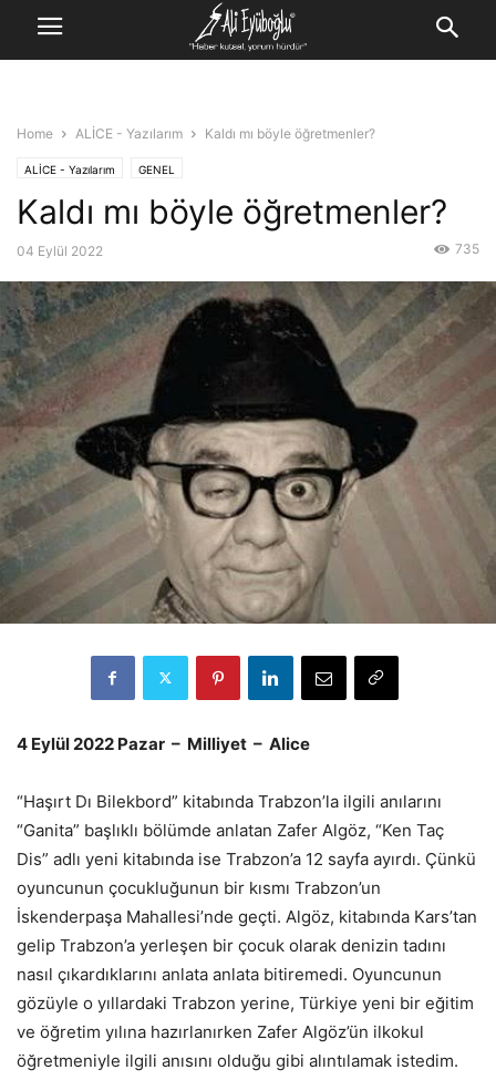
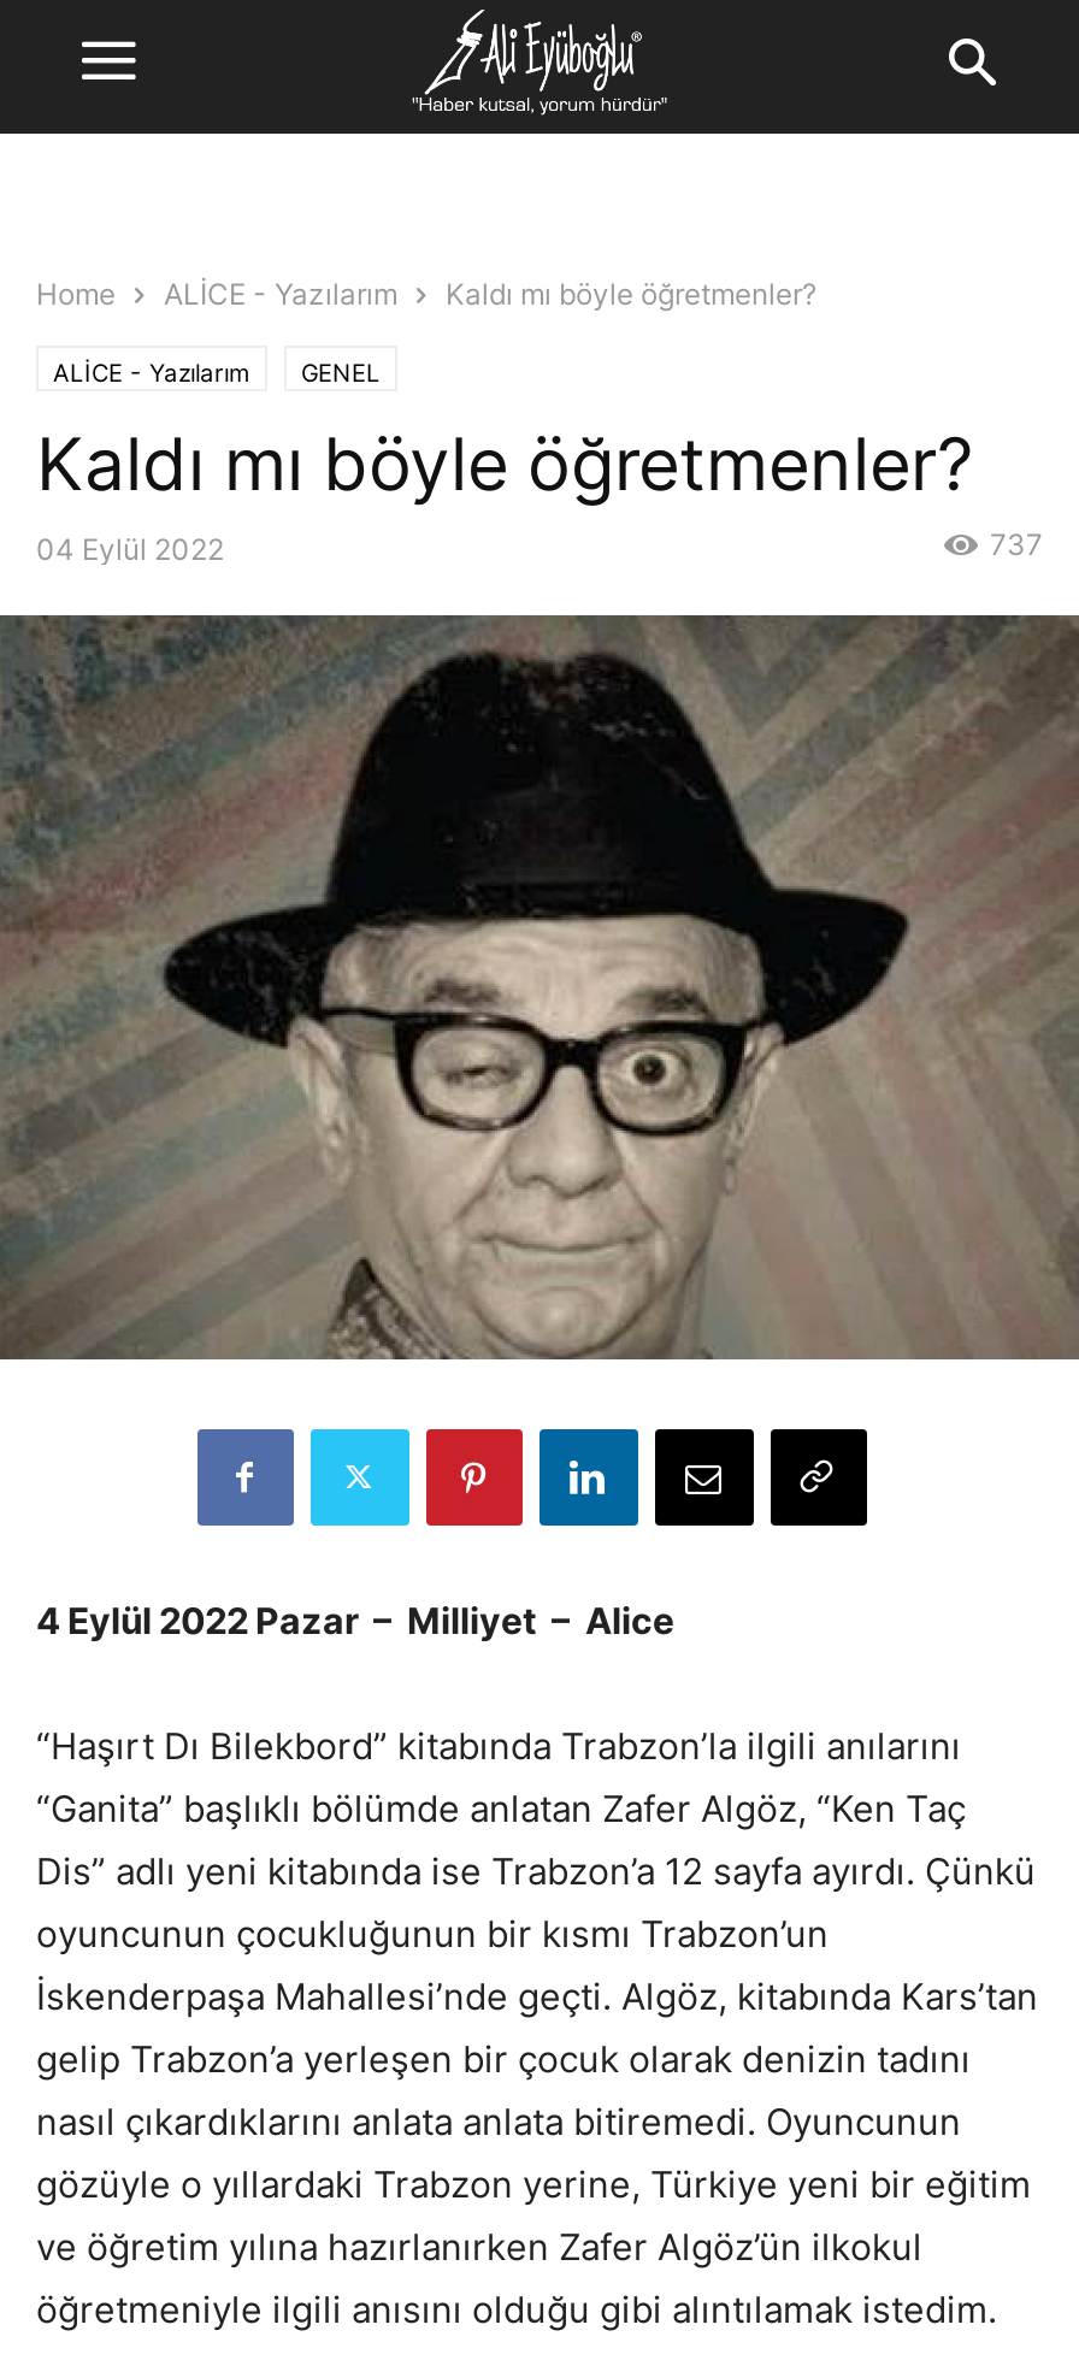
- 735
+ 737
